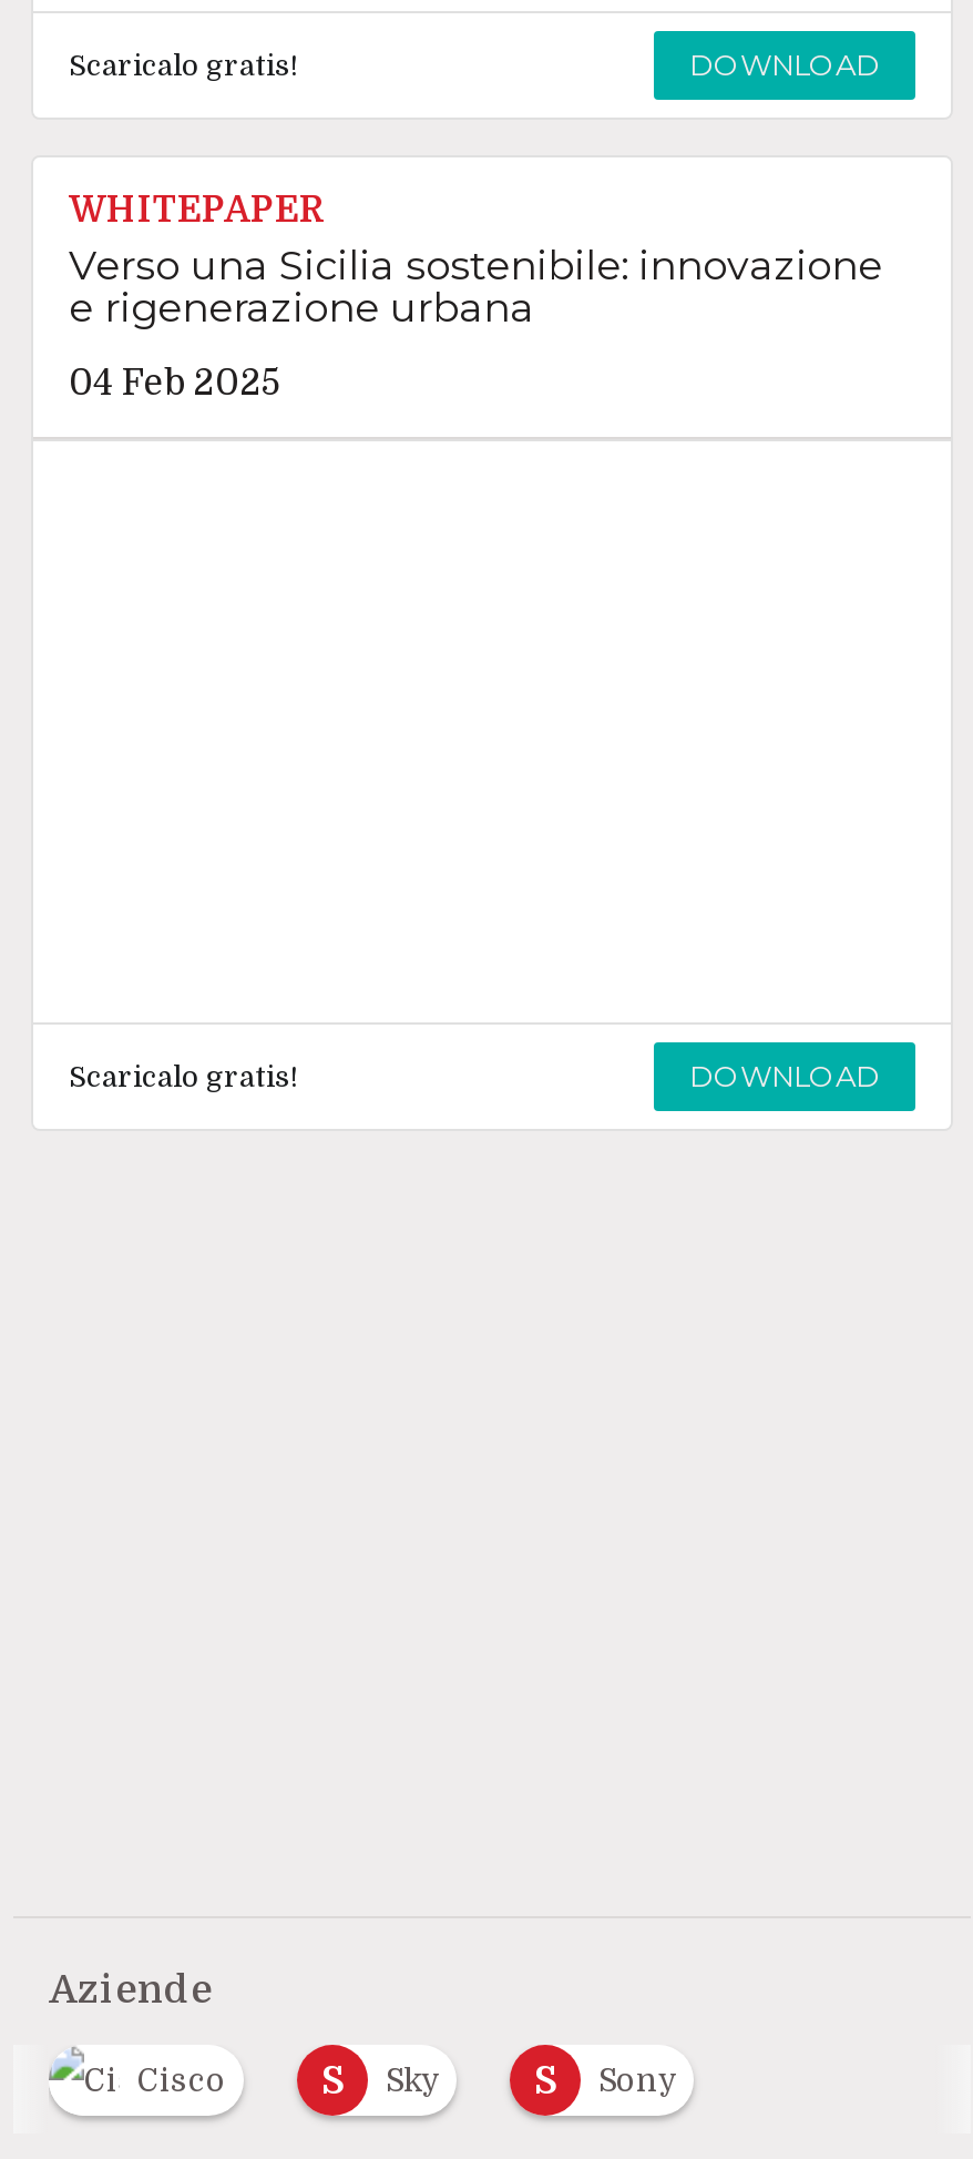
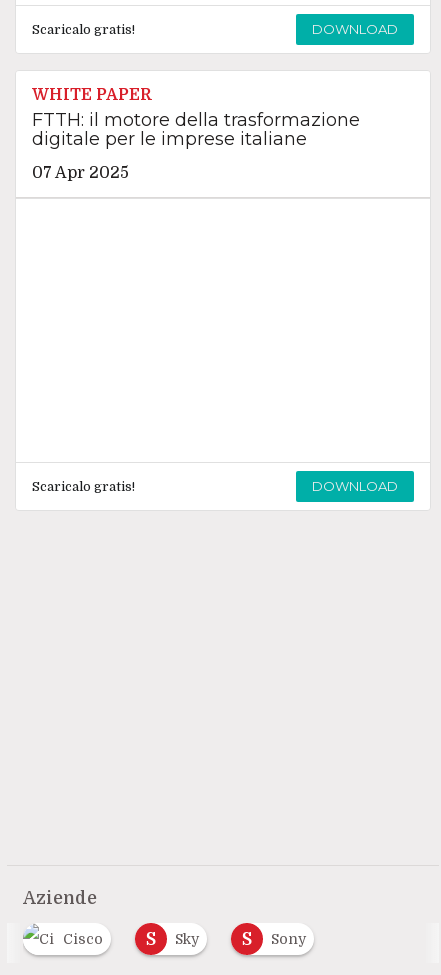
- WHITEPAPER
- Verso una Sicilia sostenibile: innovazione
- e rigenerazione urbana
+ WHITE PAPER
+ FTTH: il motore della trasformazione
+ digitale per le imprese italiane

- 04 Feb 2025
+ 07 Apr 2025
